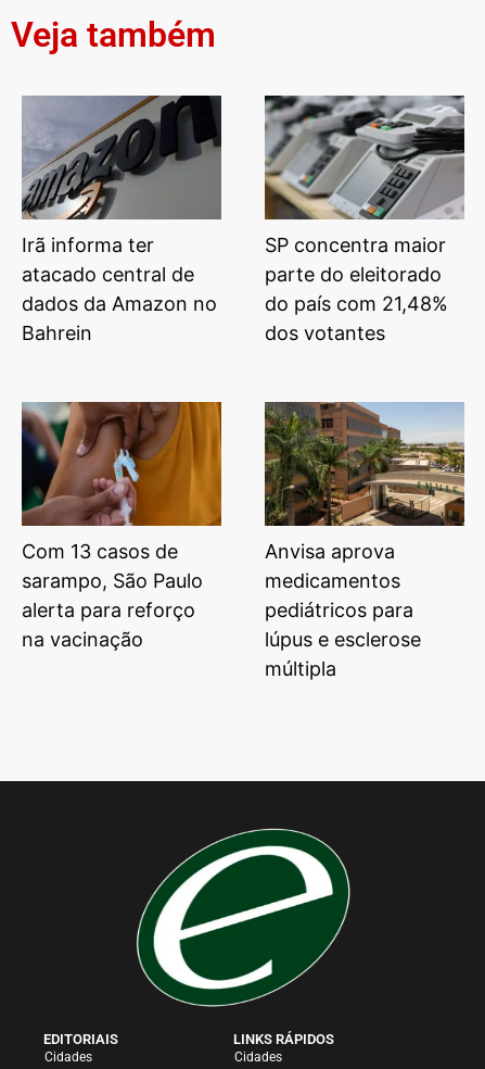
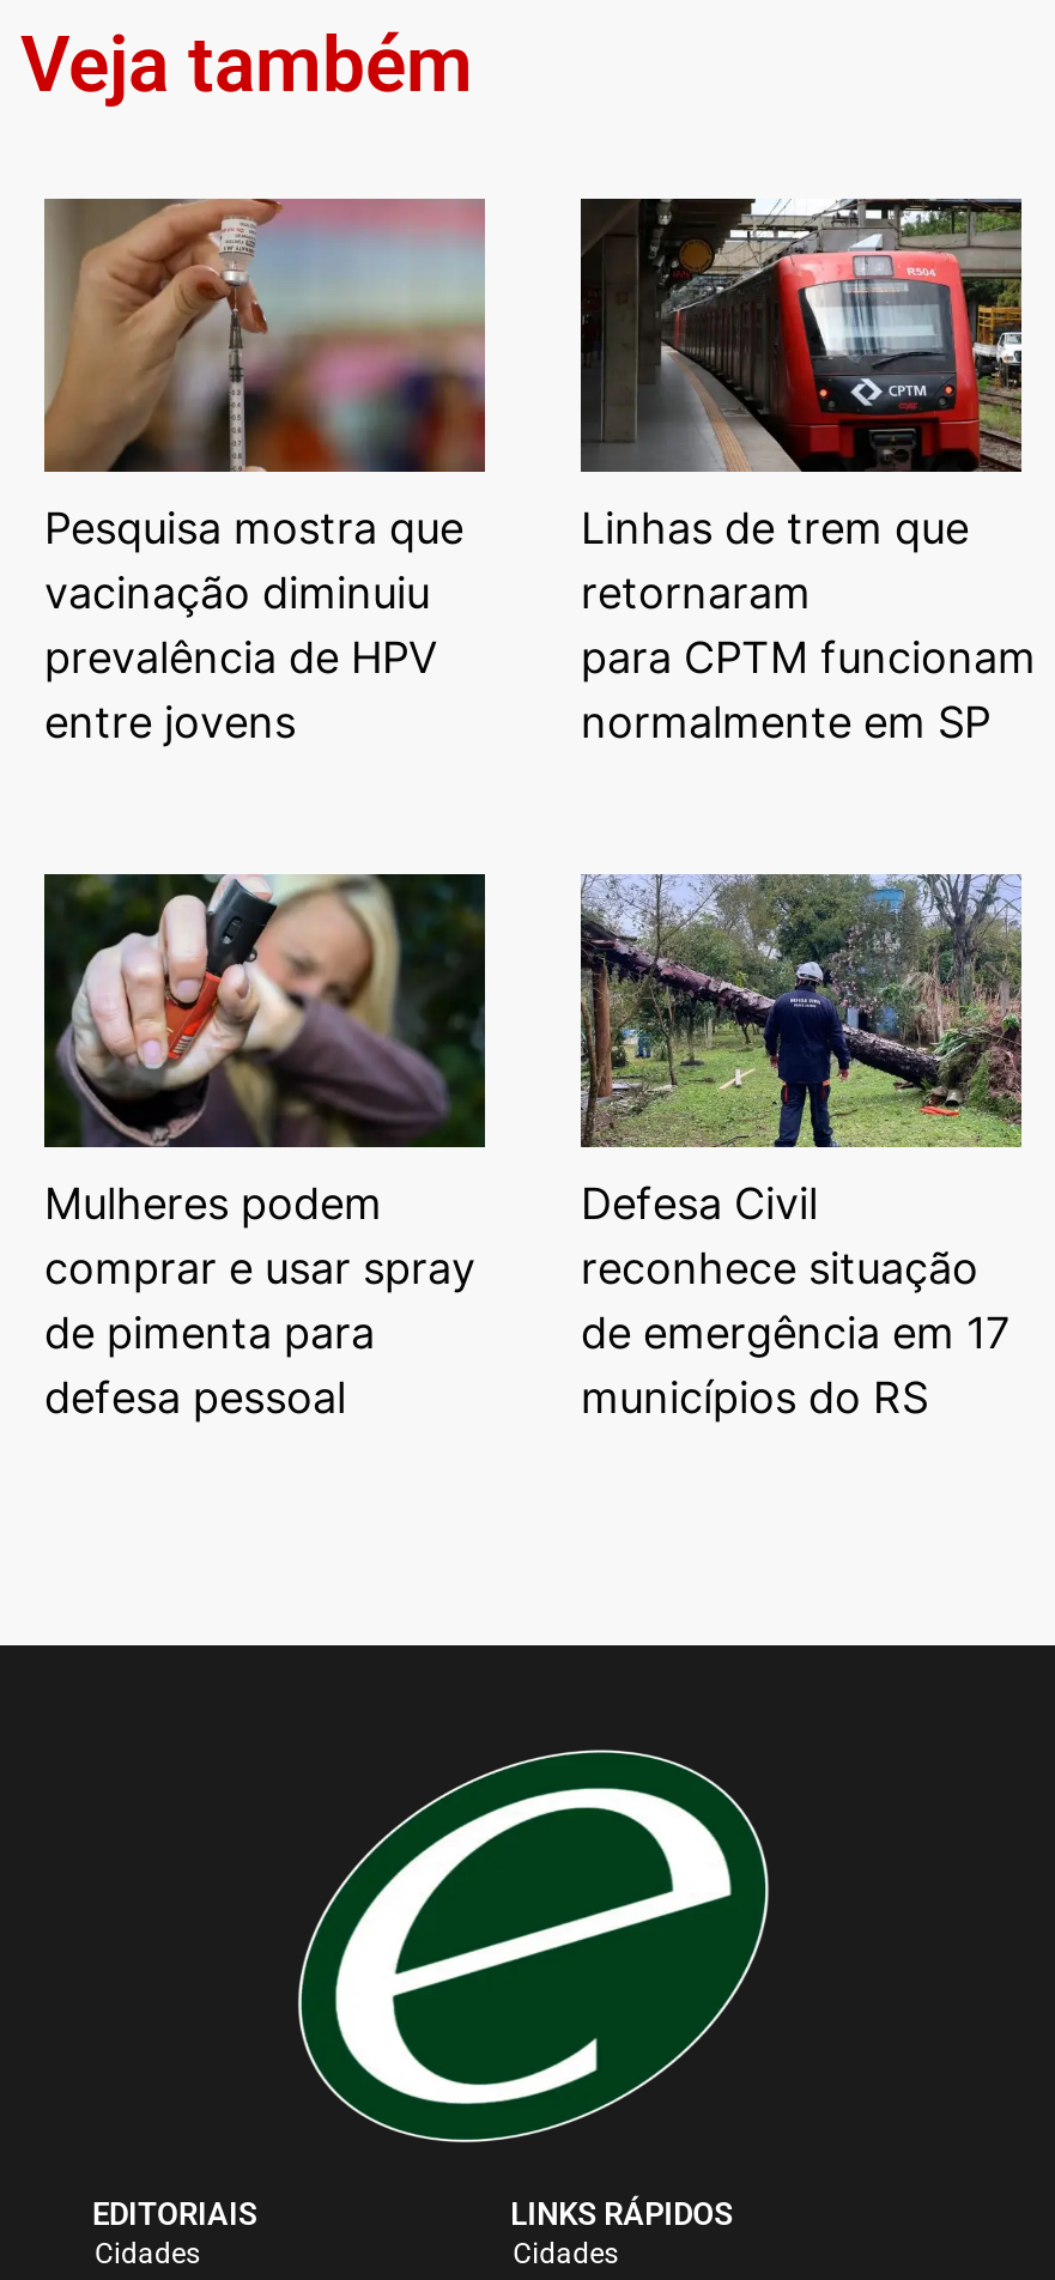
- [image]
- Irã informa ter
- atacado central de
- dados da Amazon no
- Bahrein
+ [image]
+ Pesquisa mostra que
+ vacinação diminuiu
+ prevalência de HPV
+ entre jovens

- [image]
- SP concentra maior
- parte do eleitorado
- do país com 21,48%
- dos votantes
+ [image]
+ Linhas de trem que
+ retornaram
+ para CPTM funcionam
+ normalmente em SP

- [image]
- Com 13 casos de
- sarampo, São Paulo
- alerta para reforço
- na vacinação
+ [image]
+ Mulheres podem
+ comprar e usar spray
+ de pimenta para
+ defesa pessoal

- [image]
- Anvisa aprova
- medicamentos
- pediátricos para
- lúpus e esclerose
- múltipla
+ [image]
+ Defesa Civil
+ reconhece situação
+ de emergência em 17
+ municípios do RS
